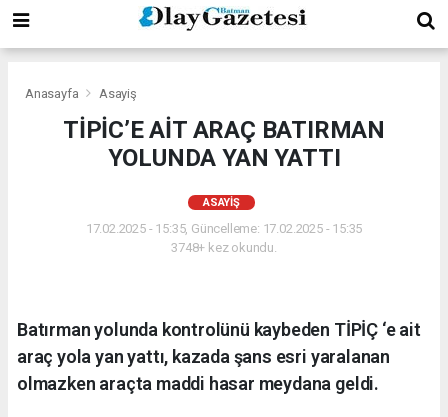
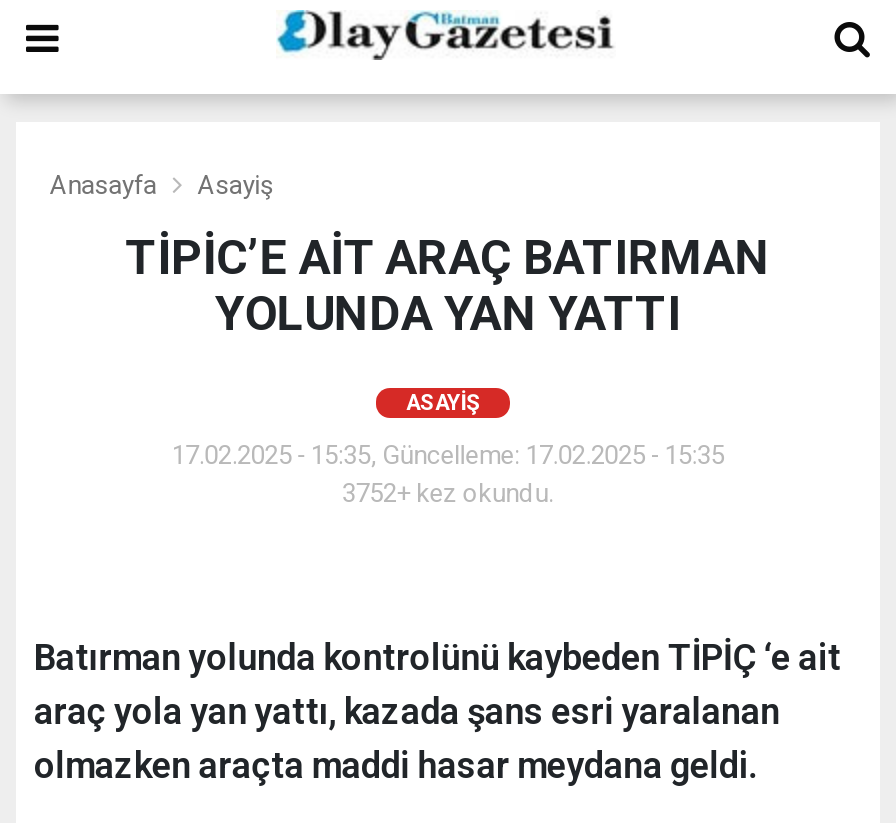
- 3748+ kez okundu.
+ 3752+ kez okundu.
